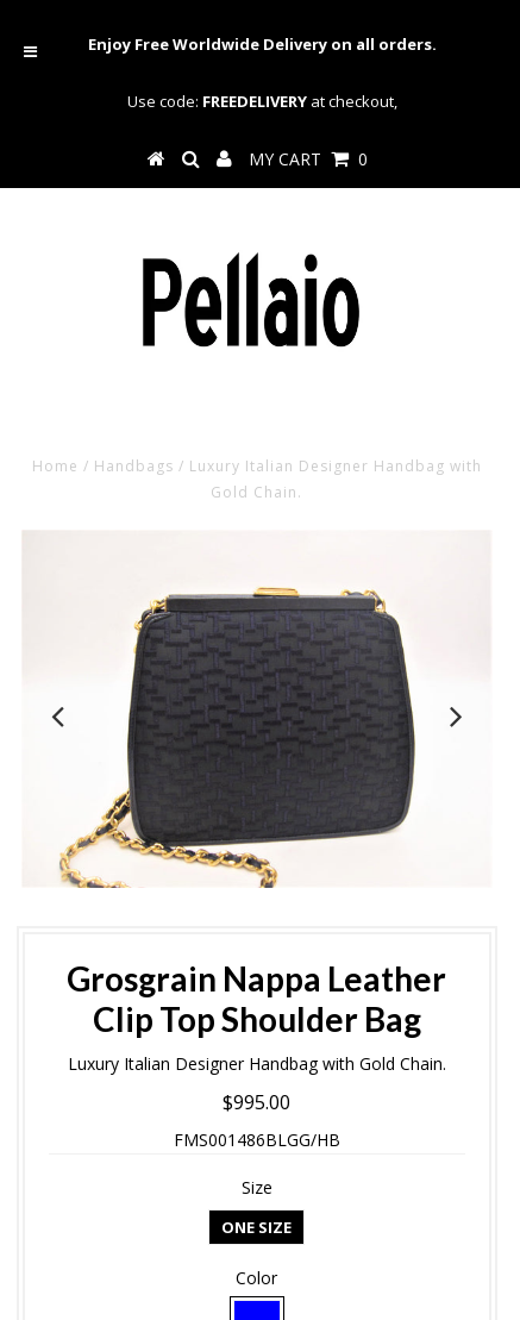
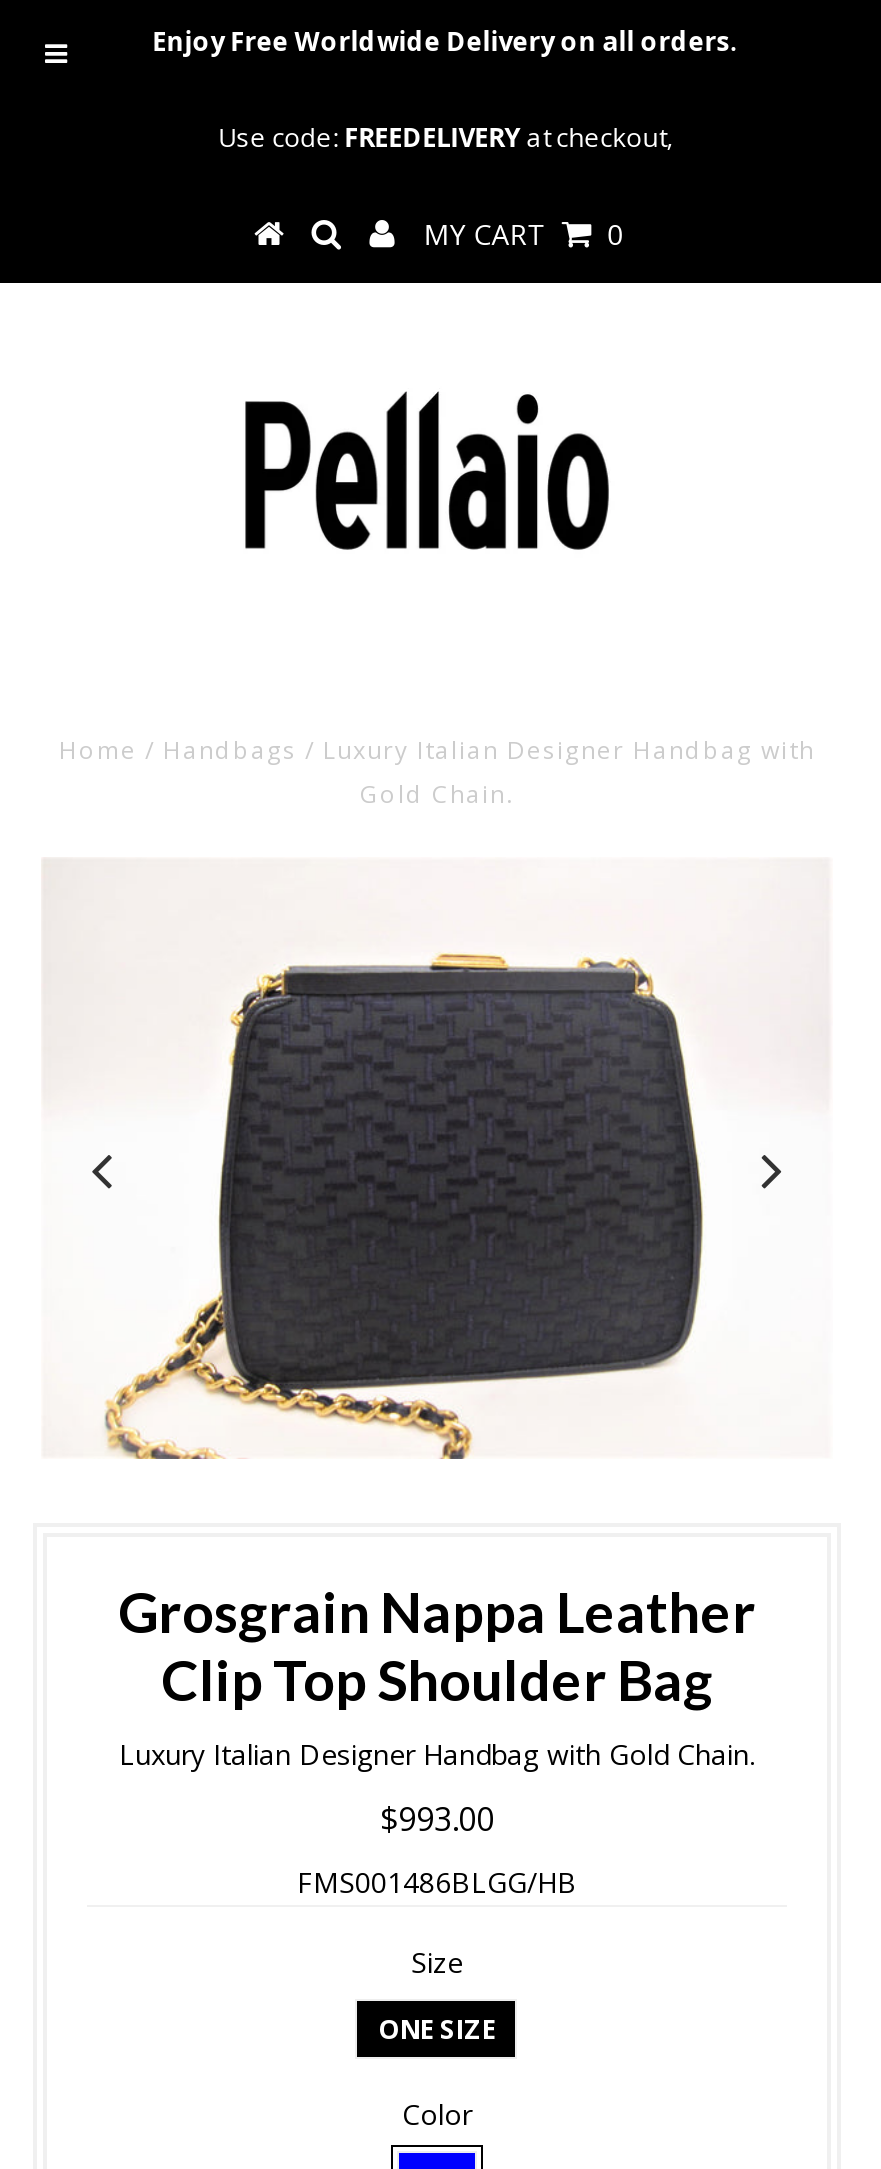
- $995.00
+ $993.00
